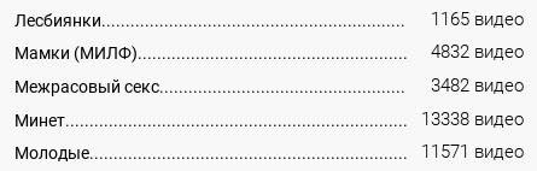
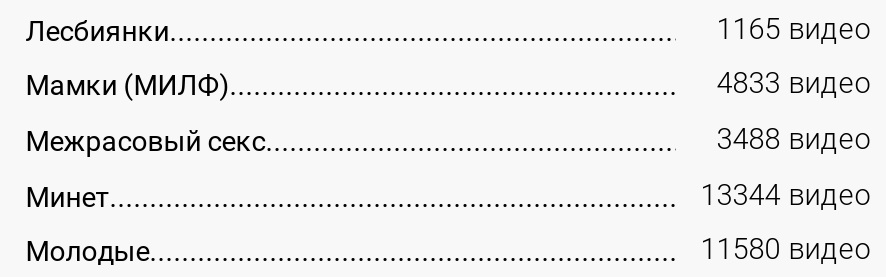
- 4832 видео
+ 4833 видео

- 3482 видео
+ 3488 видео

- 13338 видео
+ 13344 видео

- 11571 видео
+ 11580 видео
